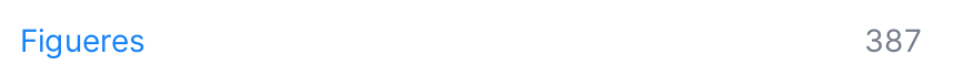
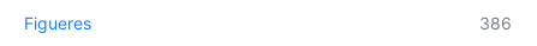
- 387
+ 386
